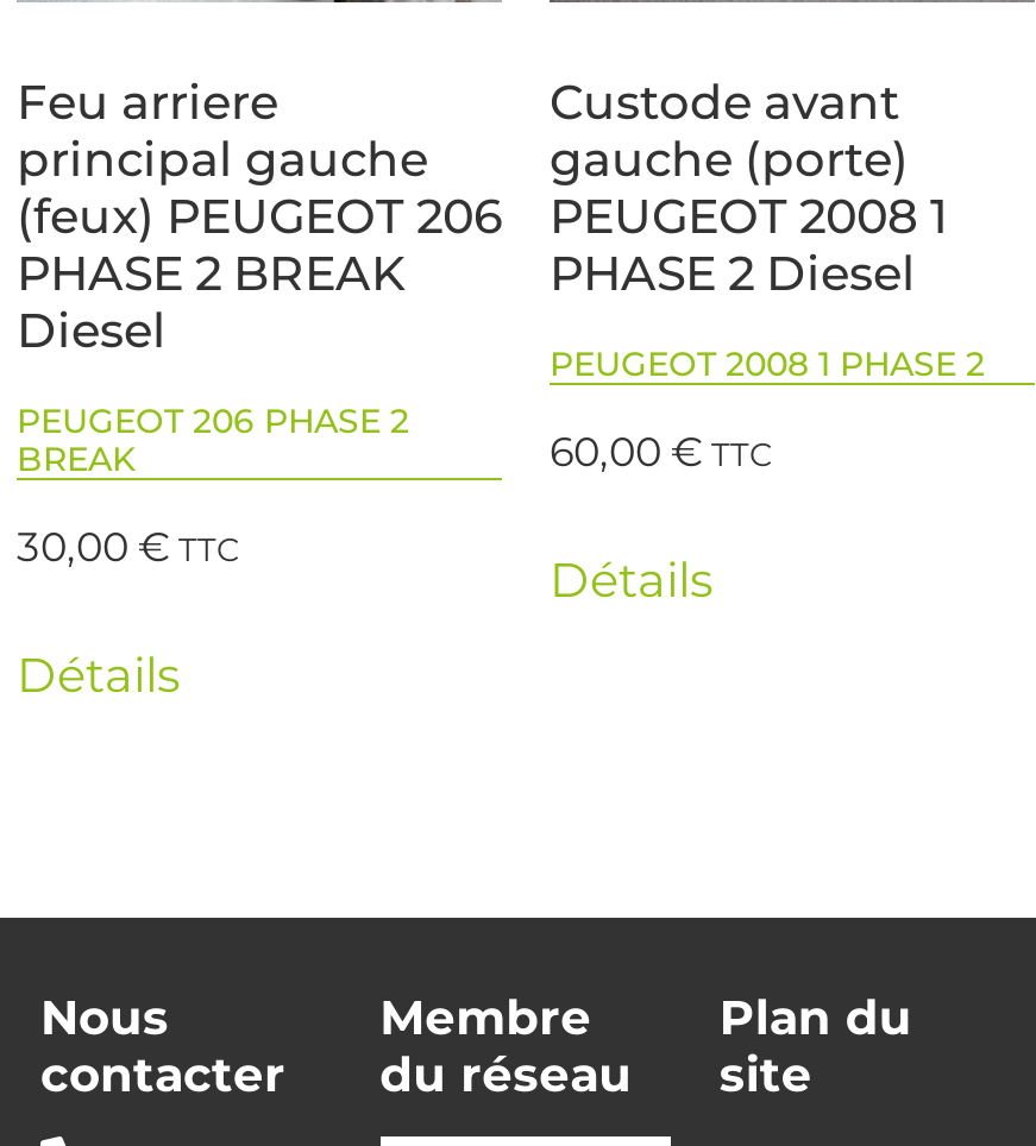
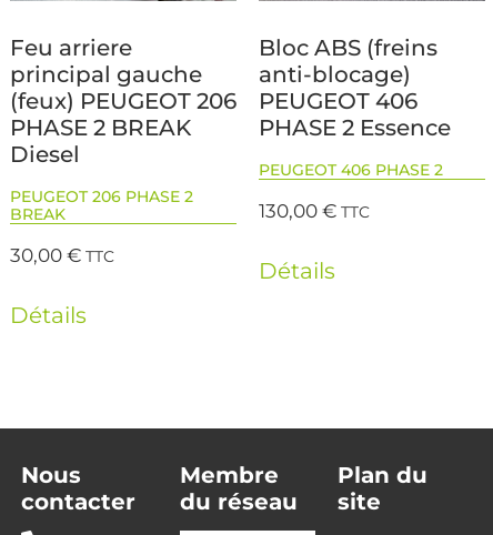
- Custode avant
- gauche (porte)
- PEUGEOT 2008 1
- PHASE 2 Diesel
+ Bloc ABS (freins
+ anti-blocage)
+ PEUGEOT 406
+ PHASE 2 Essence

- PEUGEOT 2008 1 PHASE 2
+ PEUGEOT 406 PHASE 2

- 60,00 € TTC
+ 130,00 € TTC
